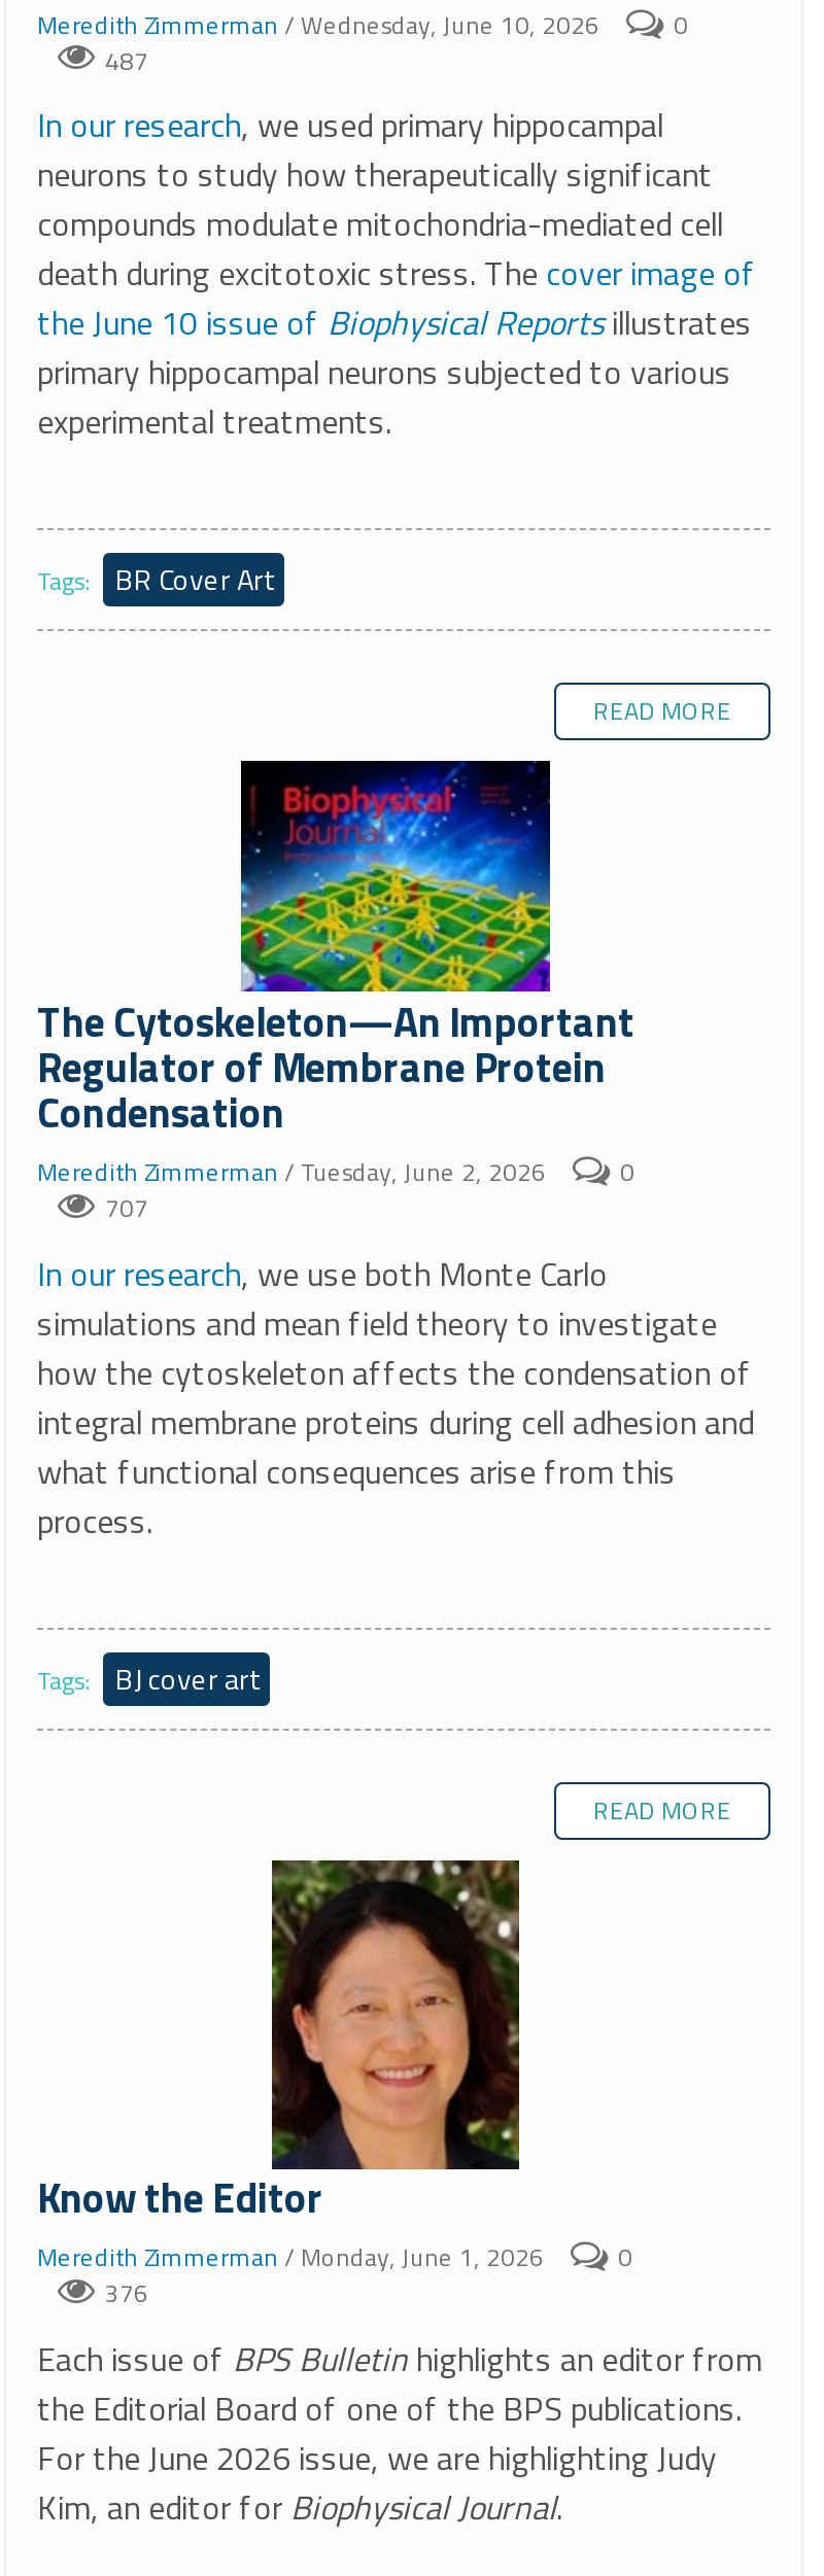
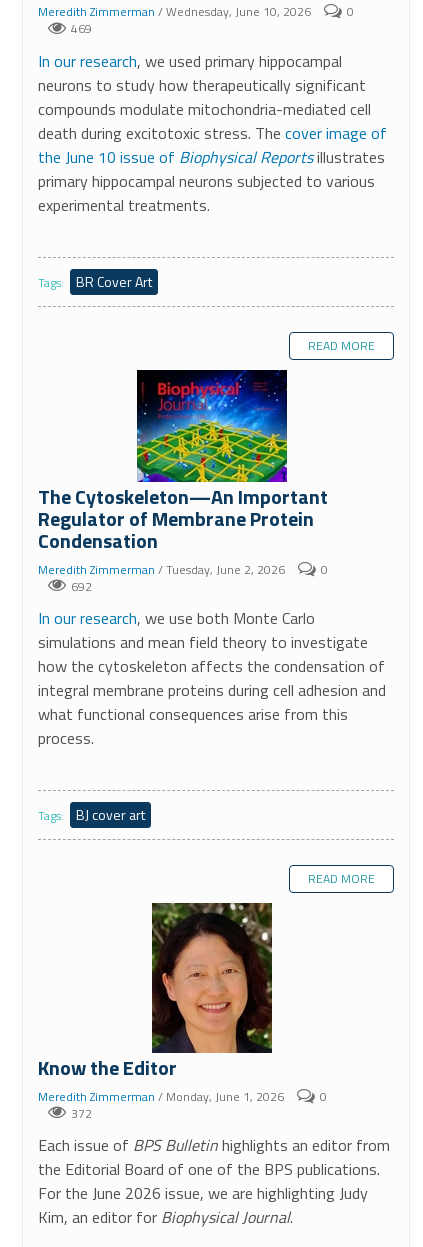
- 487
+ 469

- 707
+ 692

- 376
+ 372
